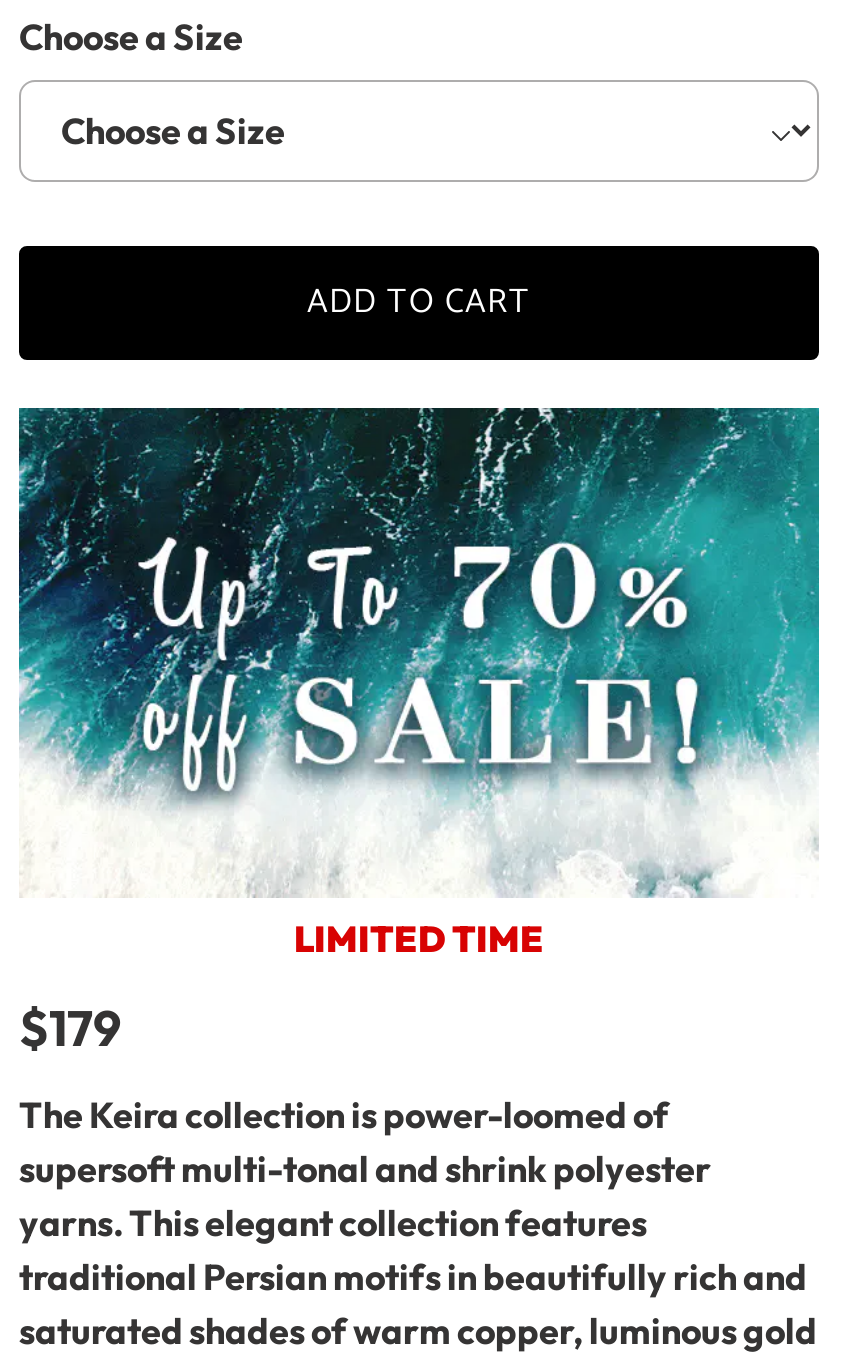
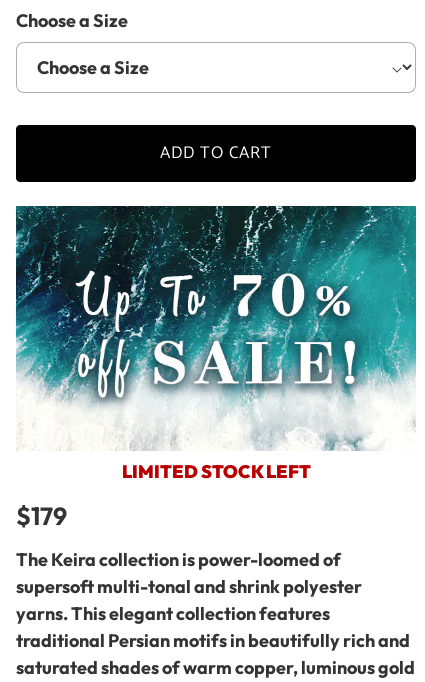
- LIMITED TIME
+ LIMITED STOCK LEFT
